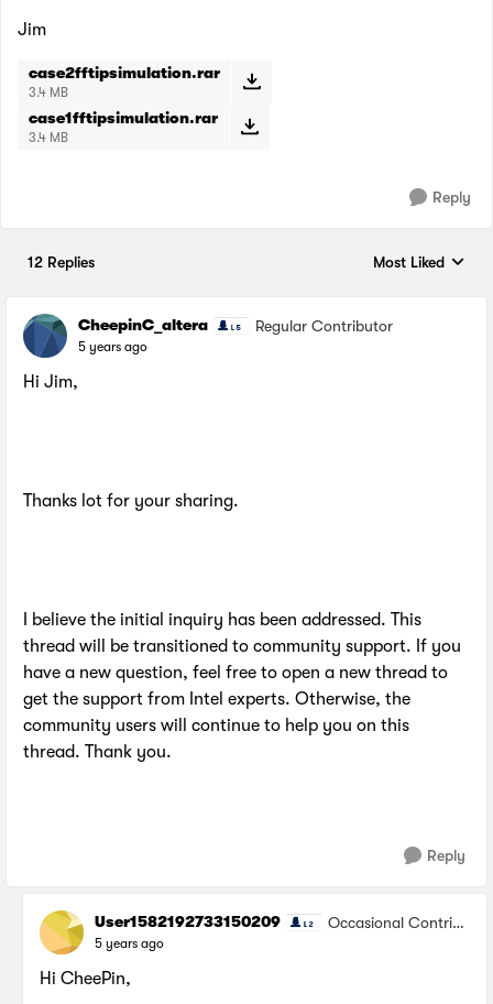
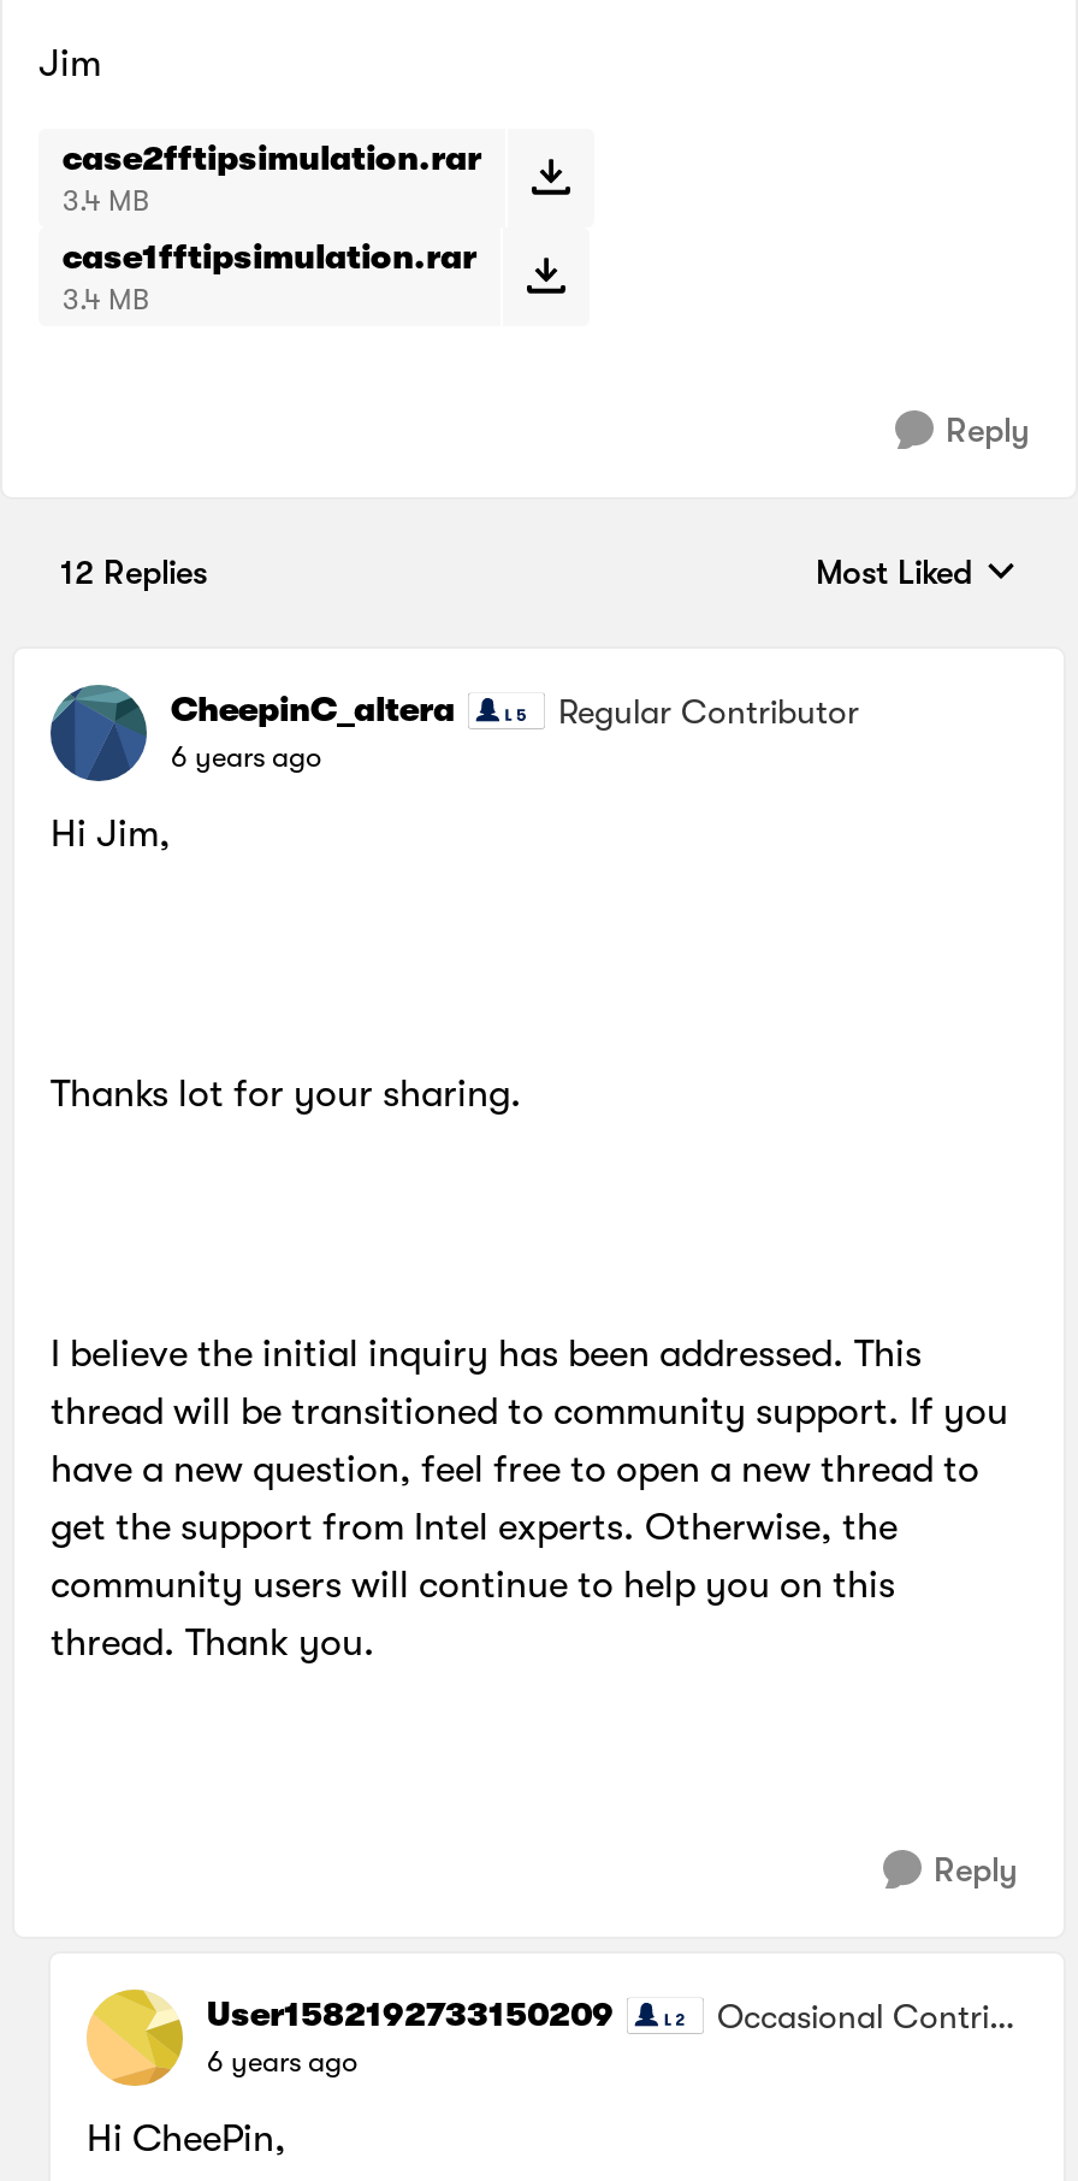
- 5 years ago
+ 6 years ago

- 5 years ago
+ 6 years ago
